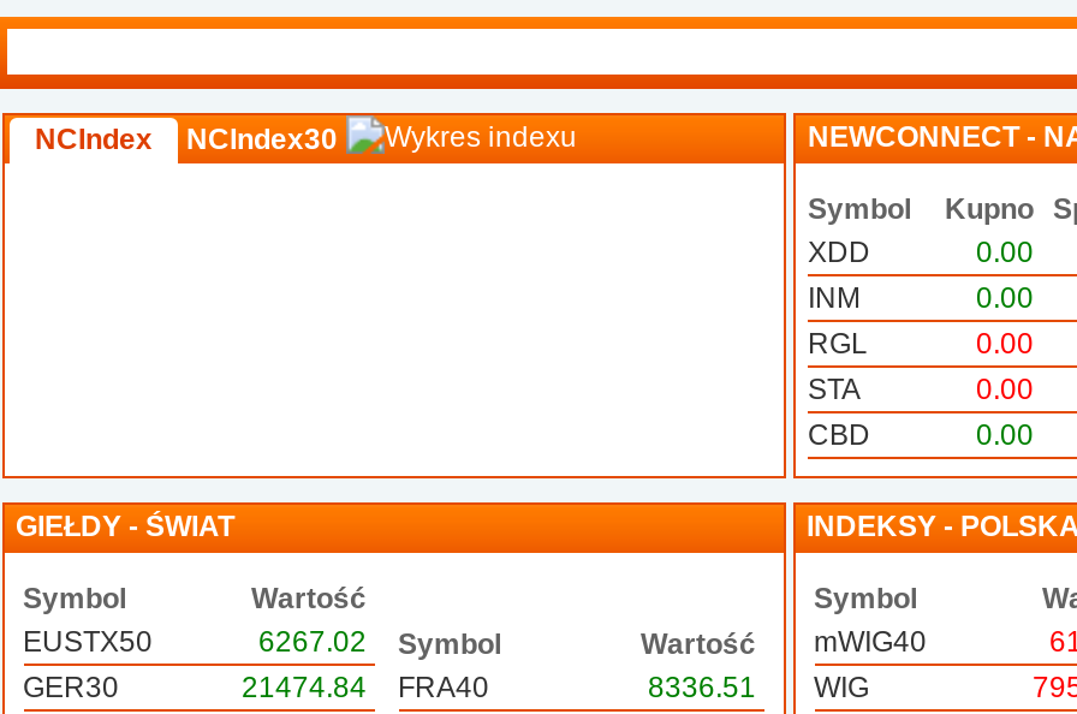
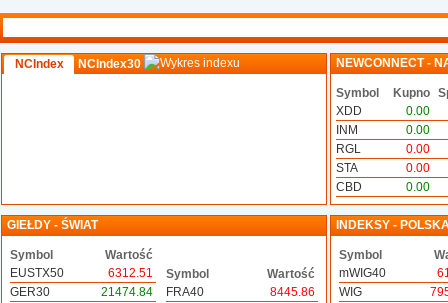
- 6267.02 Symbol
+ 6312.51 Symbol

- 8336.51 WIG
+ 8445.86 WIG
